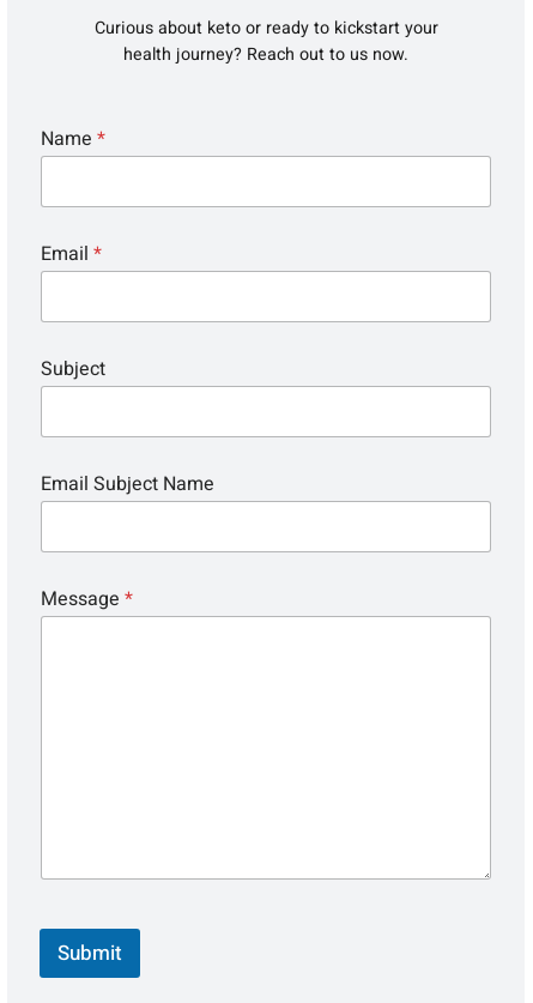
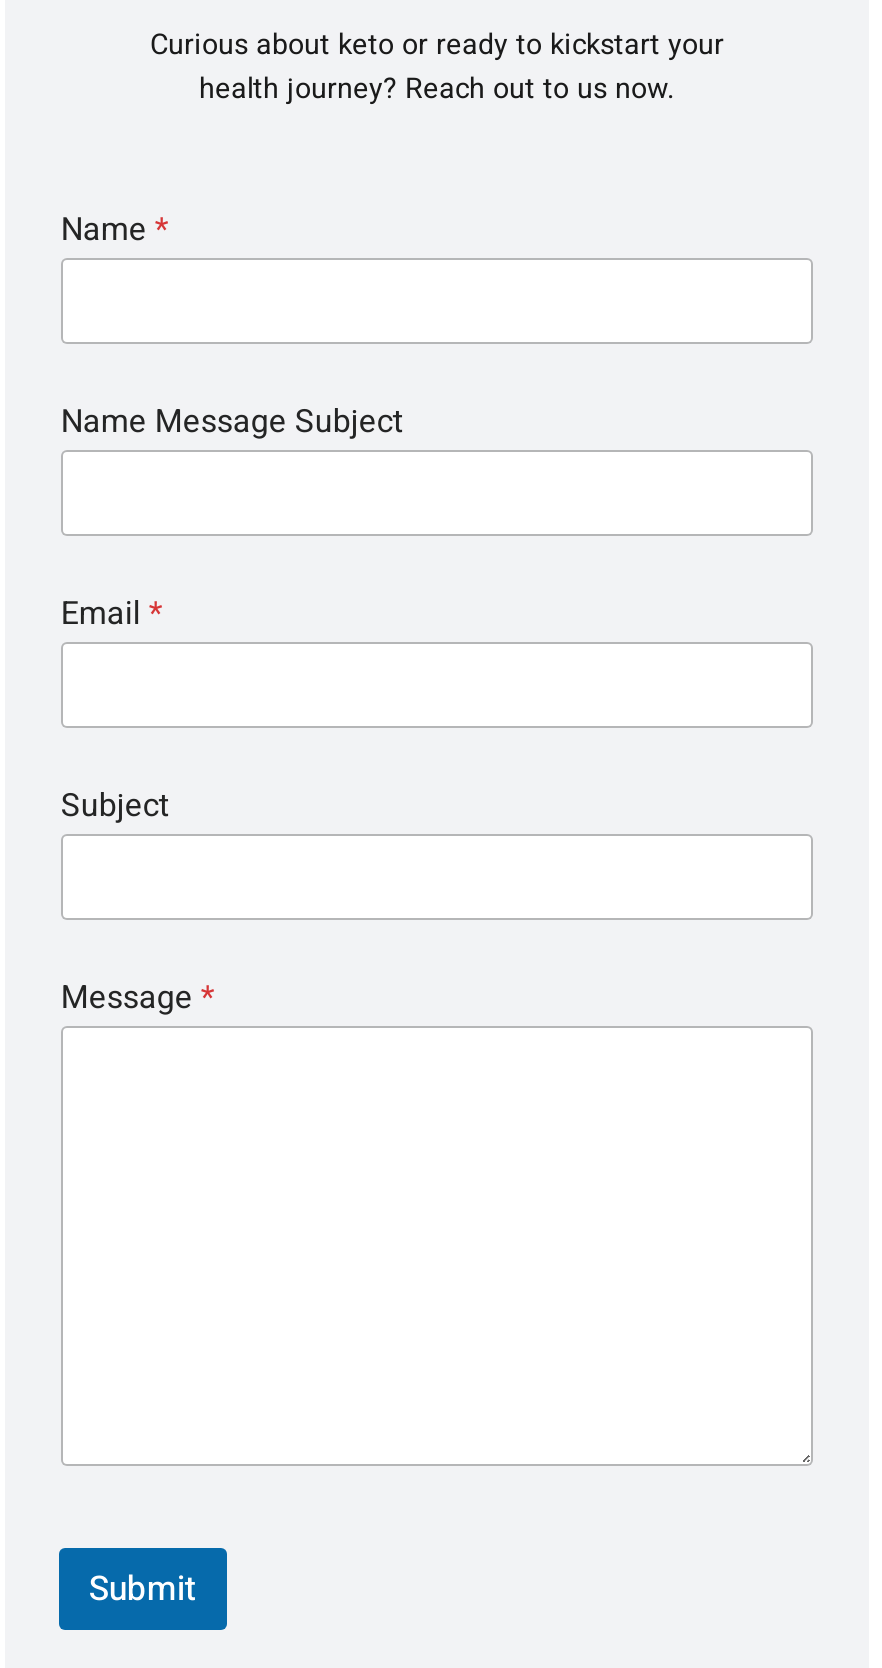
+ Name Message Subject

moved down: Email * | Subject

- Email Subject Name
